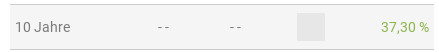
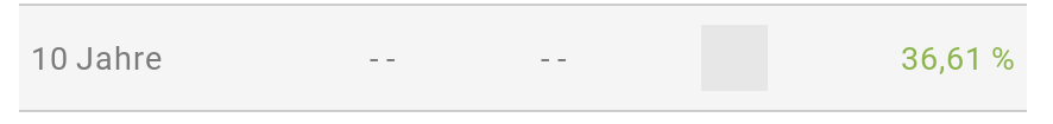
- 37,30 %
+ 36,61 %
